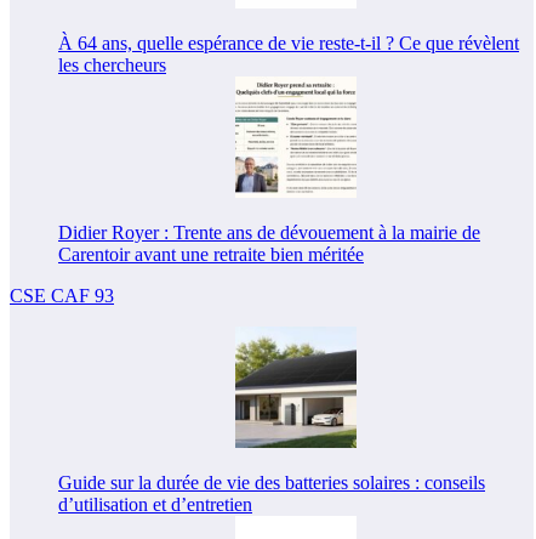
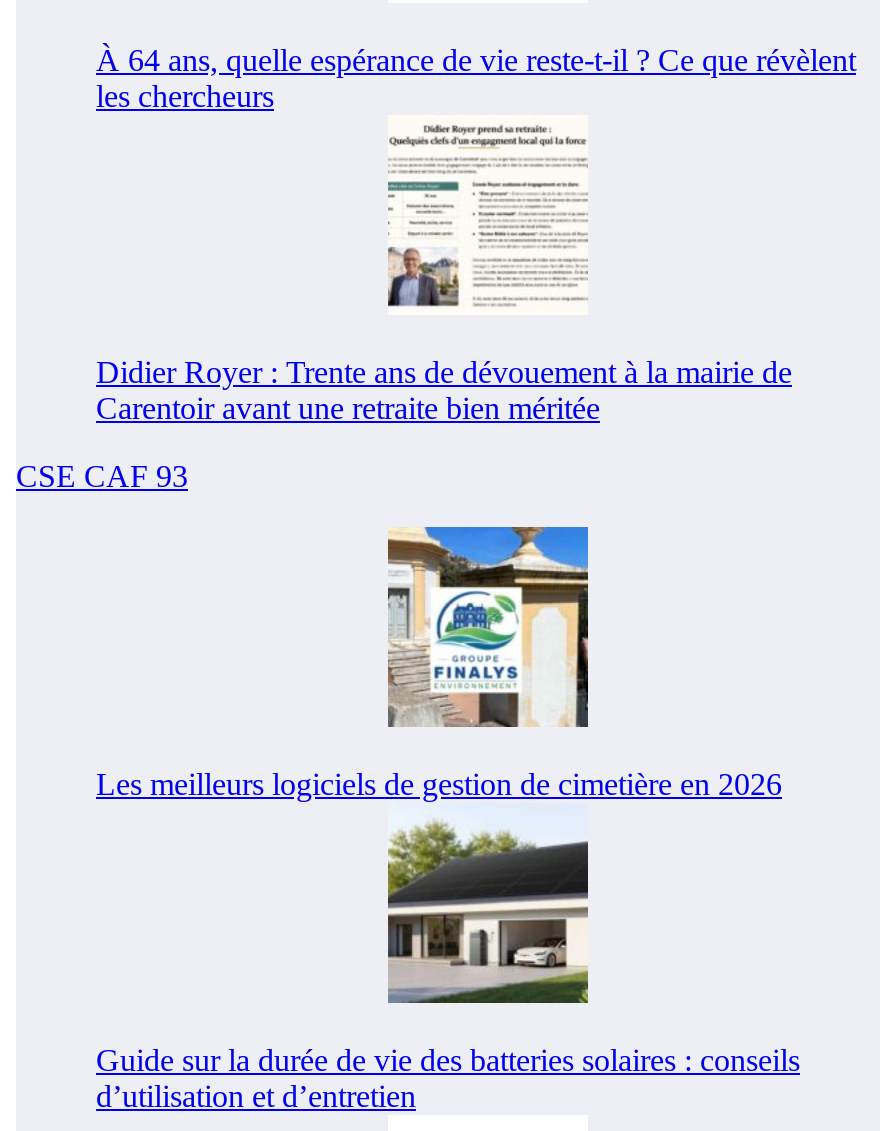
+ [image]
+ Les meilleurs logiciels de gestion de cimetière en 2026
